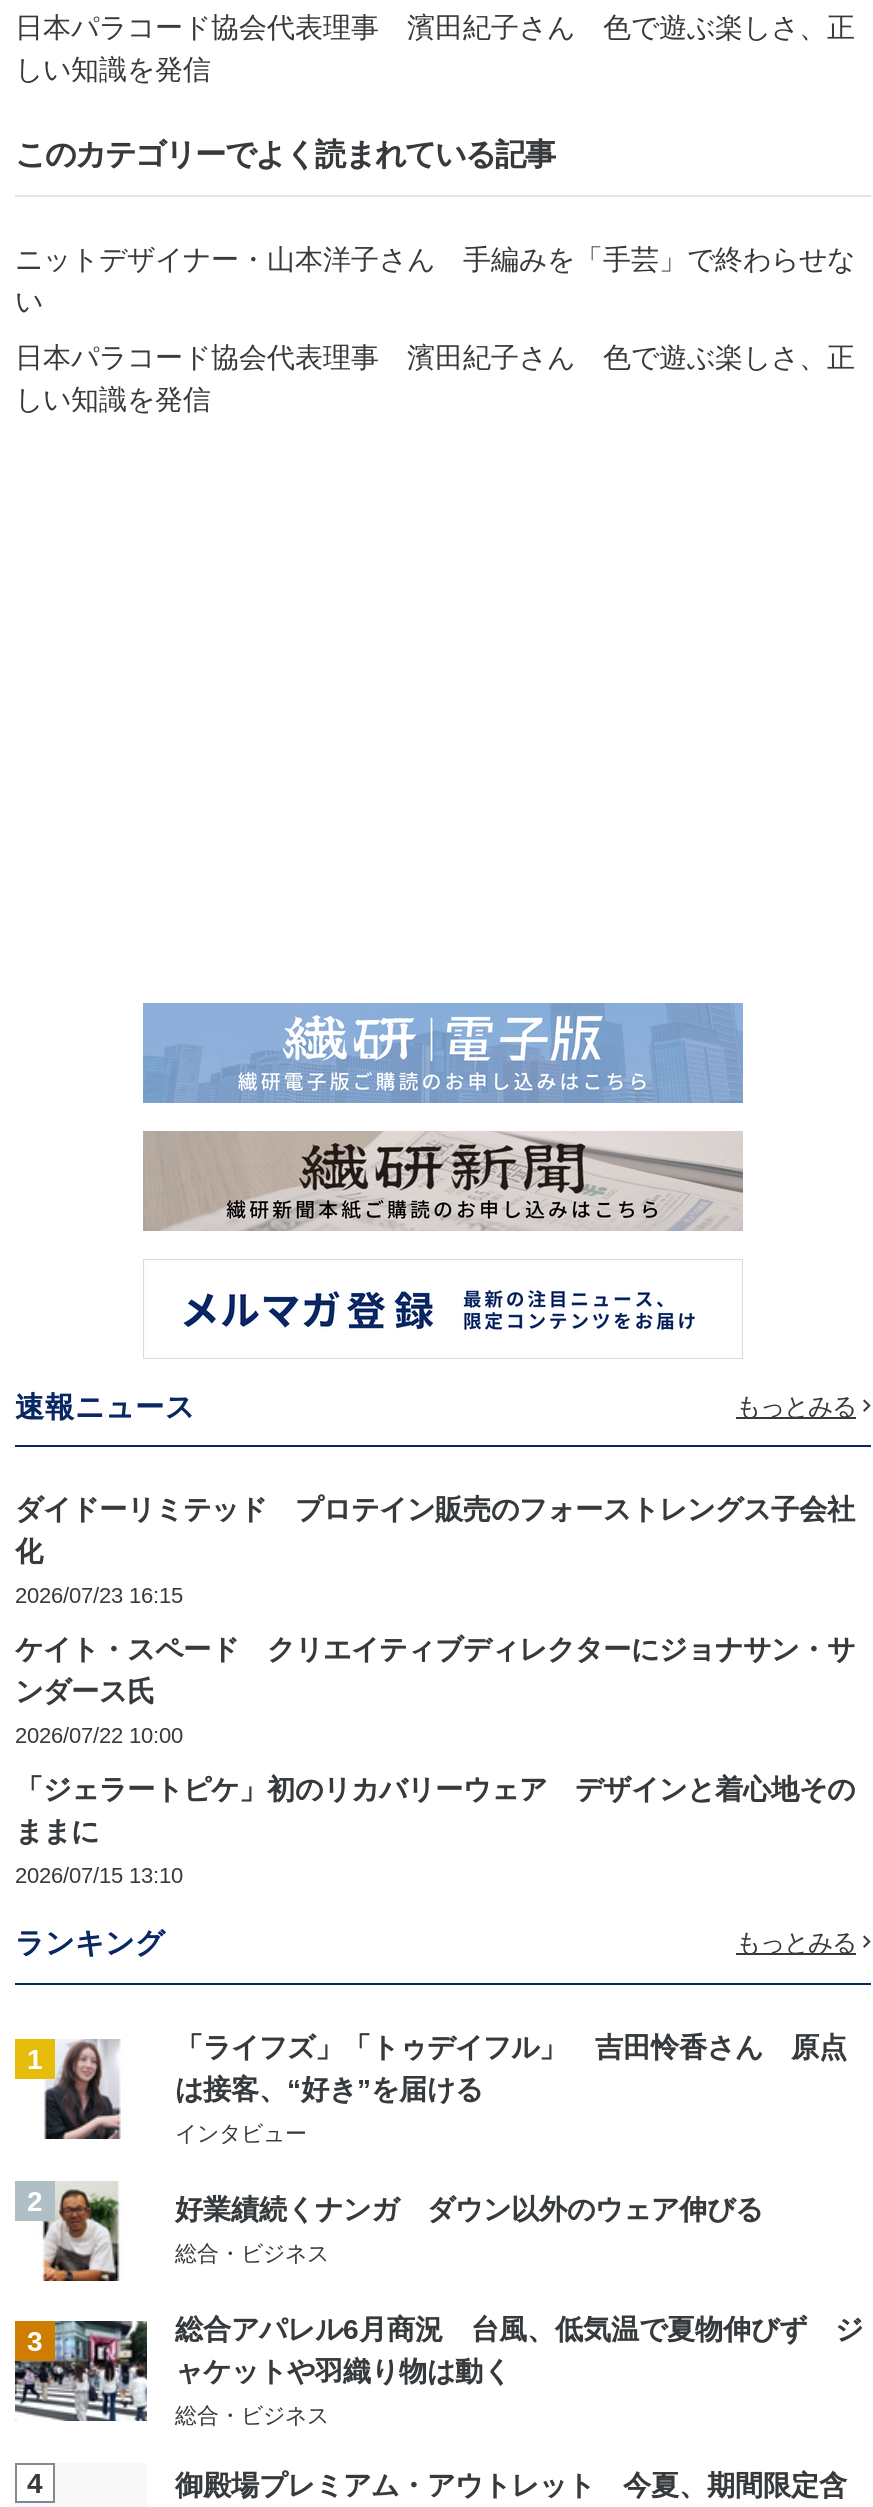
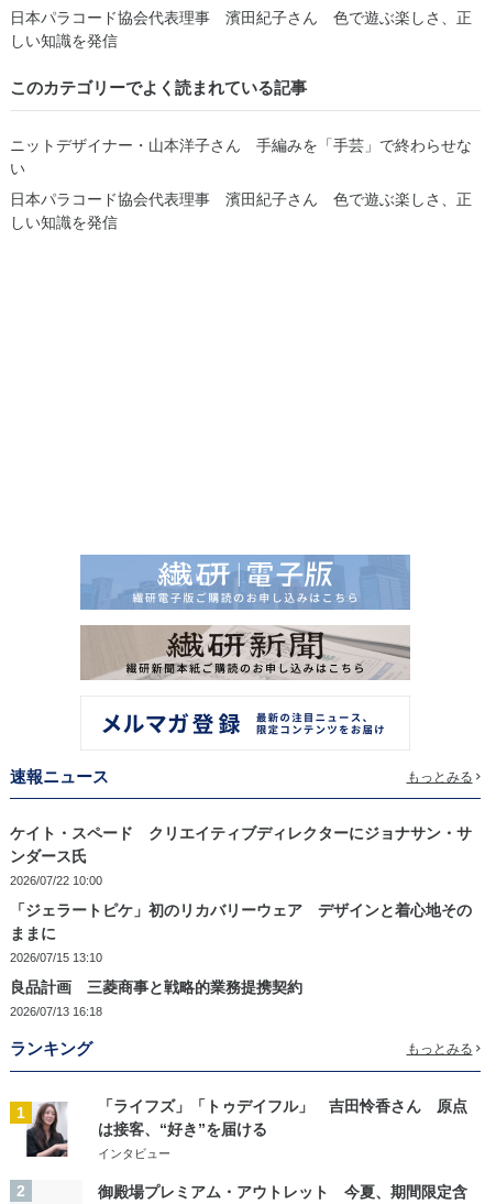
- ダイドーリミテッド プロテイン販売のフォーストレングス子会社
- 化
- 2026/07/23 16:15

+ 良品計画 三菱商事と戦略的業務提携契約
+ 2026/07/13 16:18

- [image]
- 好業績続くナンガ ダウン以外のウェア伸びる
- 総合・ビジネス
- 3
- 総合アパレル6月商況 台風、低気温で夏物伸びず ジ
- ャケットや羽織り物は動く
- 総合・ビジネス
- 4
